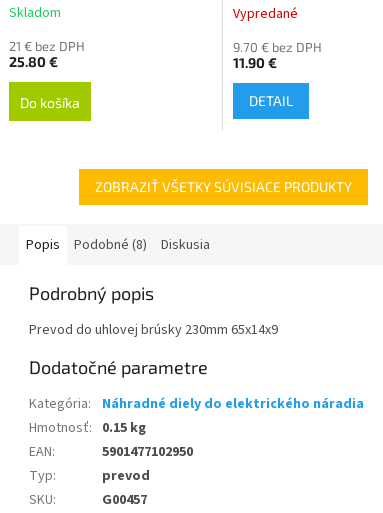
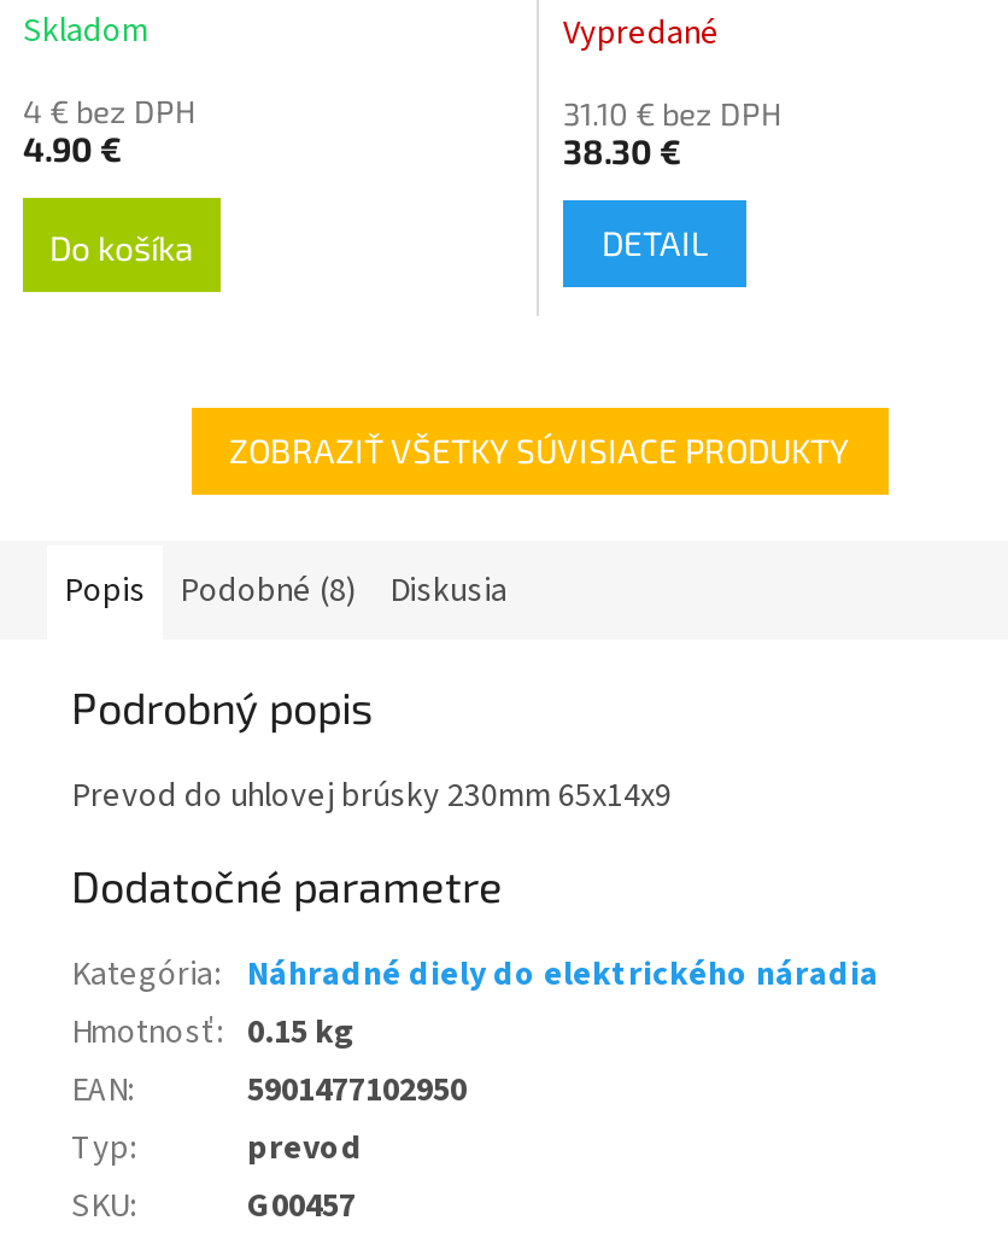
- 21 € bez DPH
+ 4 € bez DPH

- 9.70 € bez DPH
+ 31.10 € bez DPH

- 25.80 €
+ 4.90 €

- 11.90 €
+ 38.30 €
